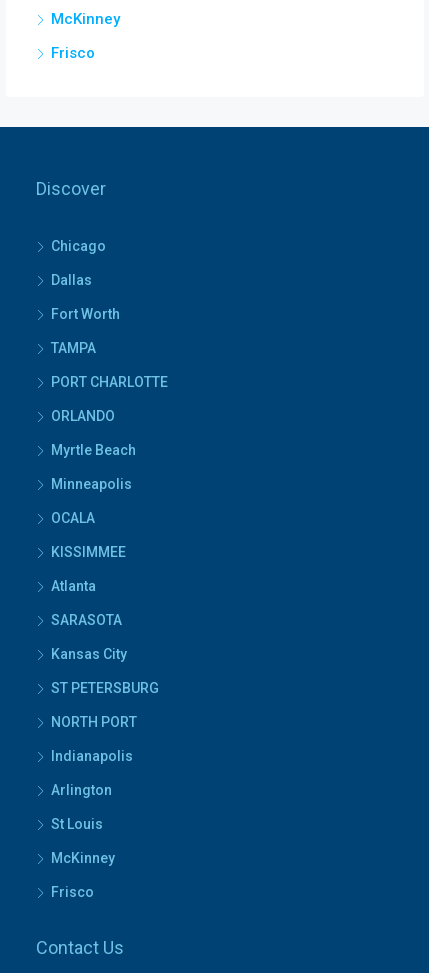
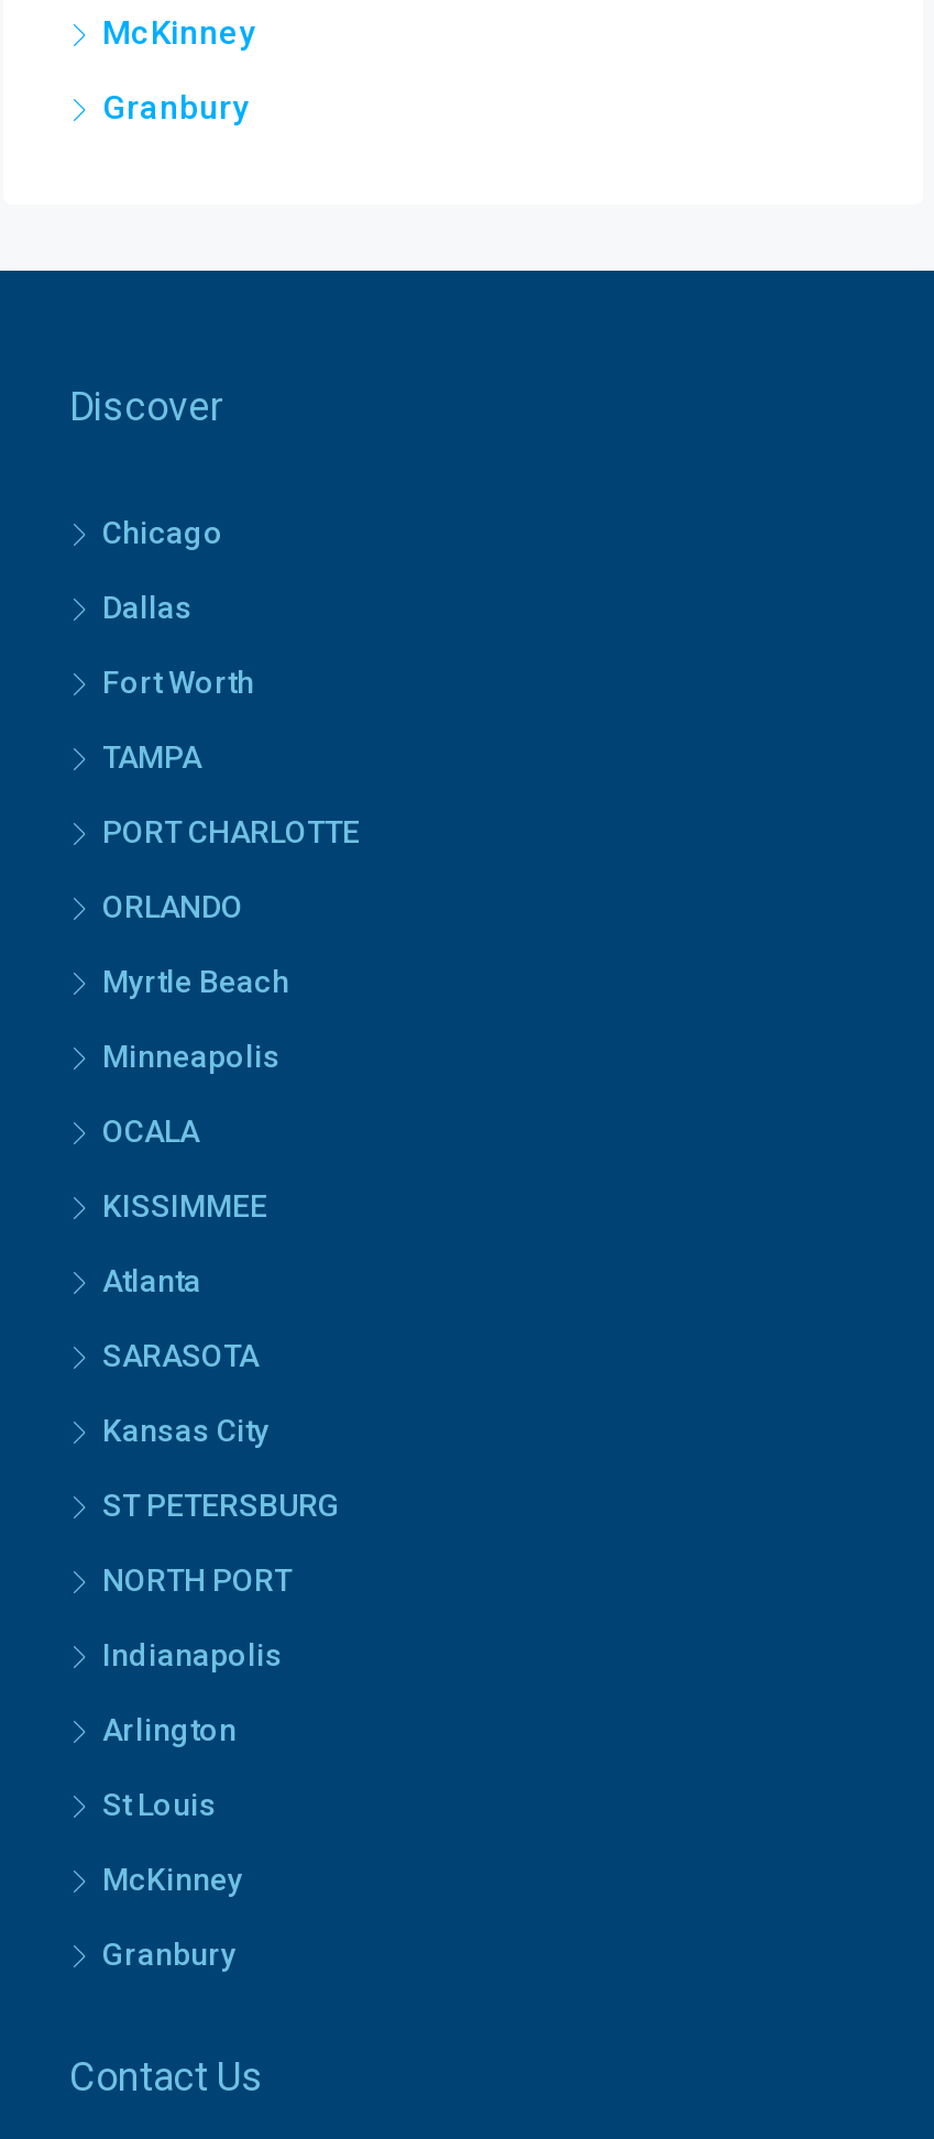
- Frisco
+ Granbury

- Frisco
+ Granbury
